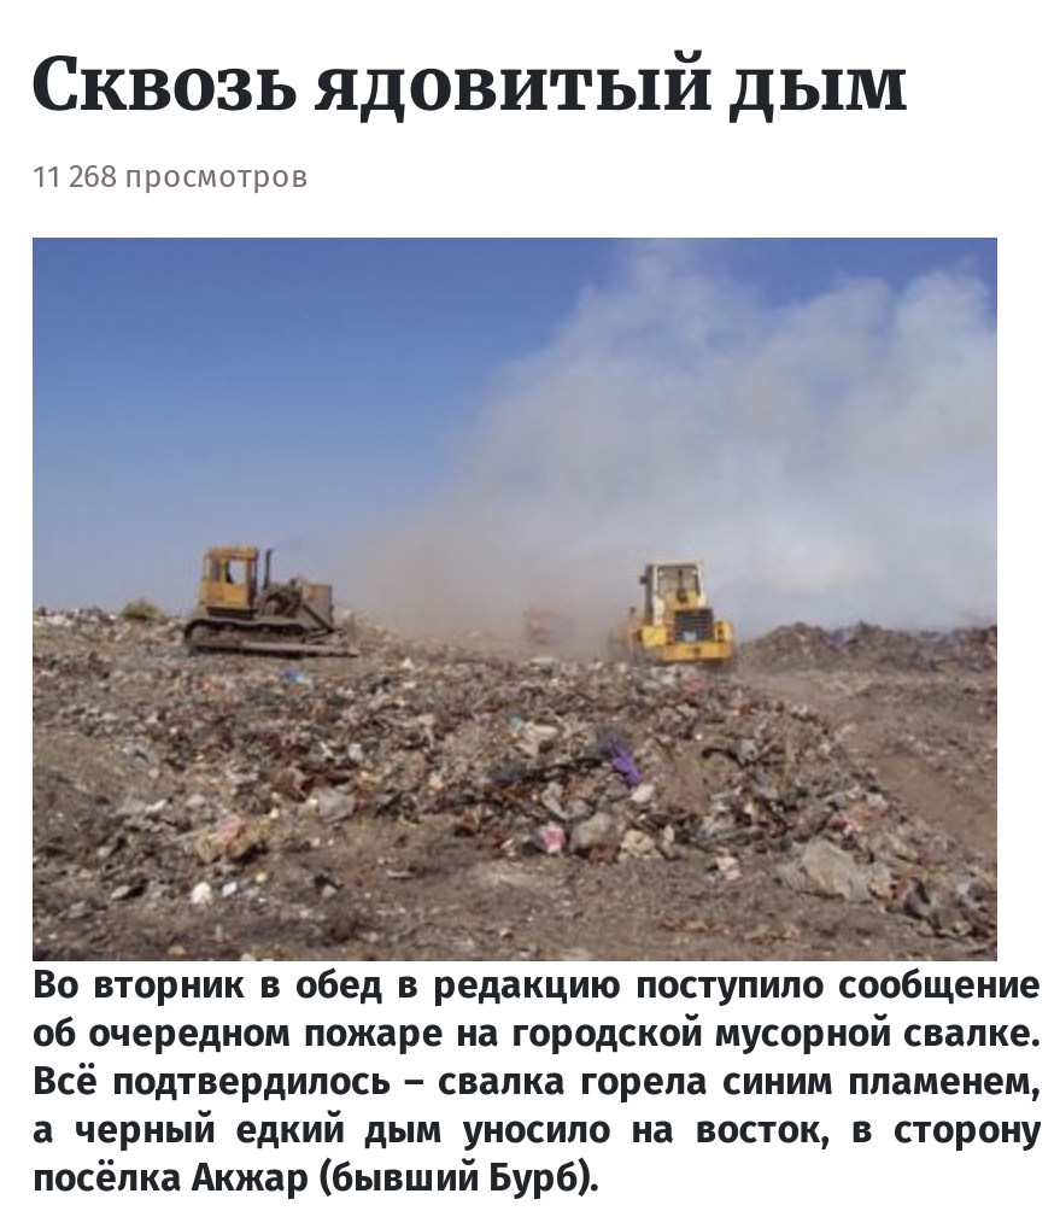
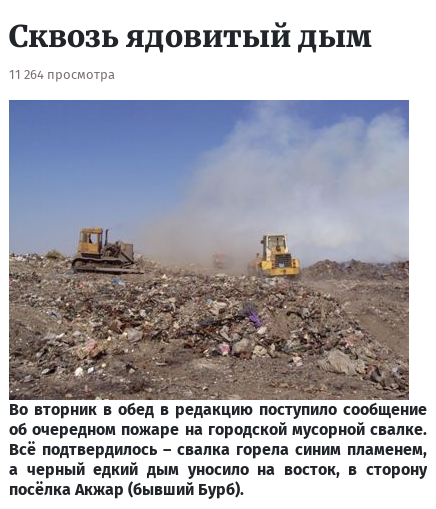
- 11 268 просмотров
+ 11 264 просмотра
